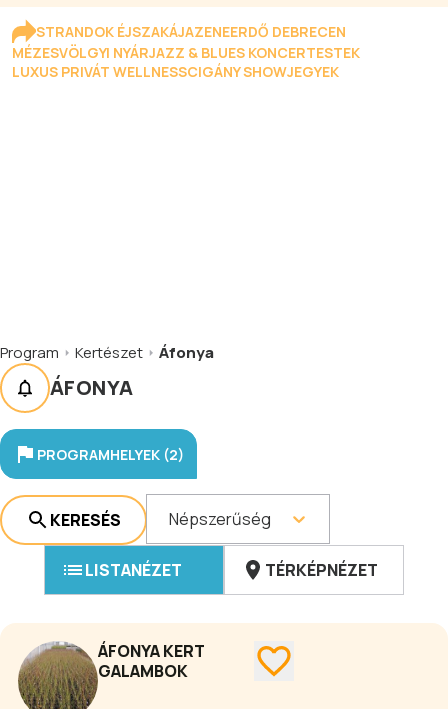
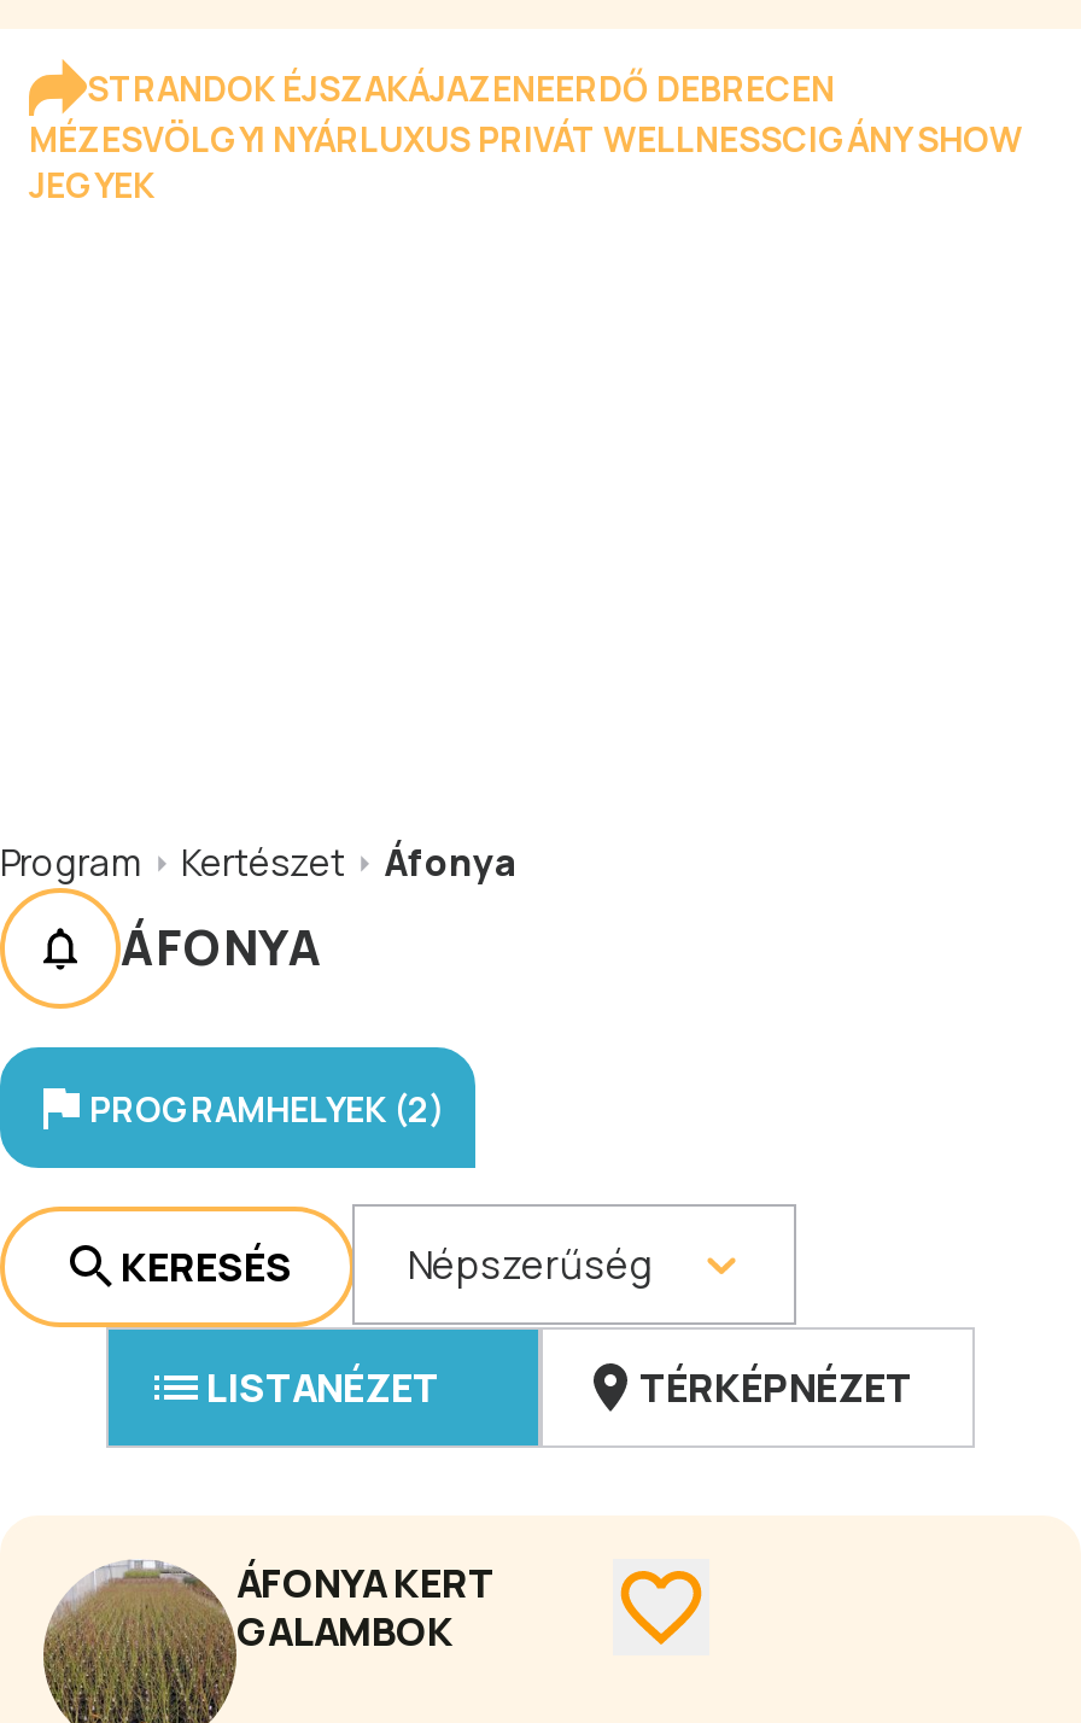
- MÉZESVÖLGYI NYÁRJAZZ & BLUES KONCERTESTEK
- LUXUS PRIVÁT WELLNESSCIGÁNY SHOWJEGYEK
+ MÉZESVÖLGYI NYÁRLUXUS PRIVÁT WELLNESSCIGÁNY SHOW
+ JEGYEK
